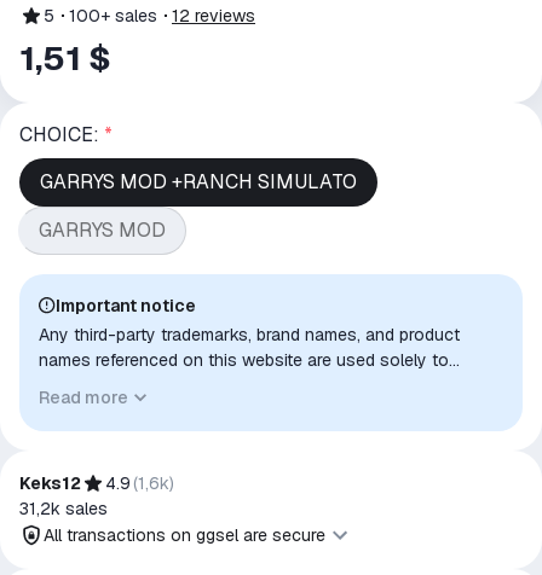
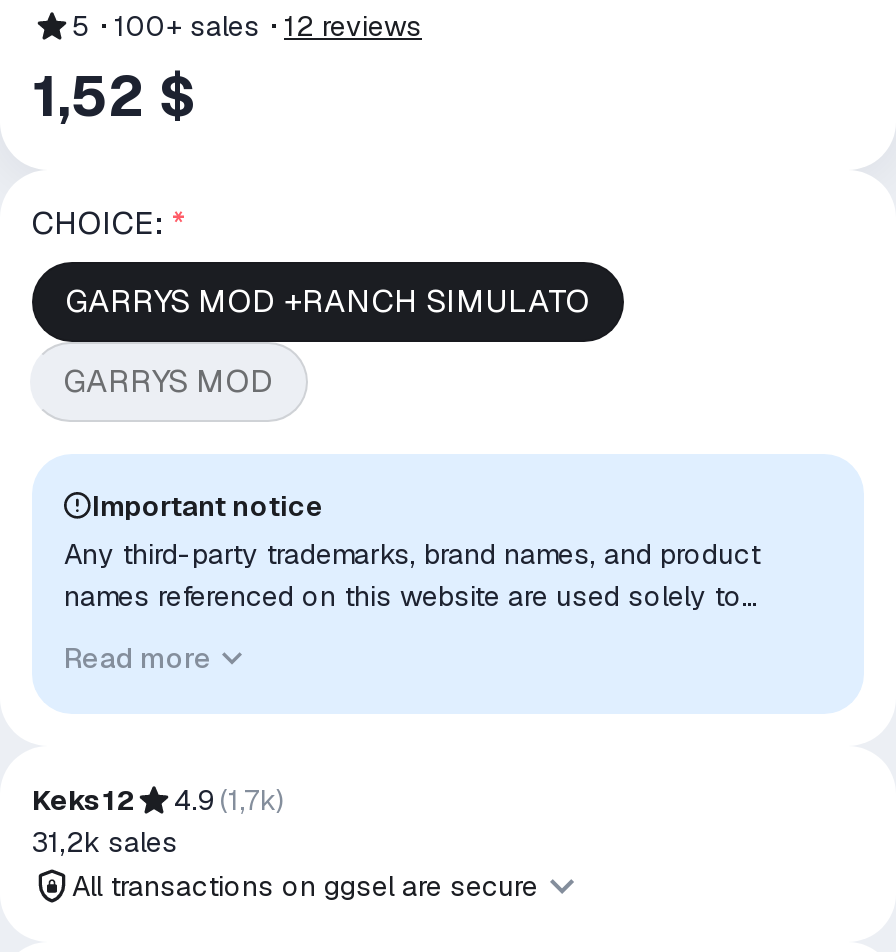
- 1,51 $
+ 1,52 $

- Keks12 4.9 (1,6k)
+ Keks12 4.9 (1,7k)
